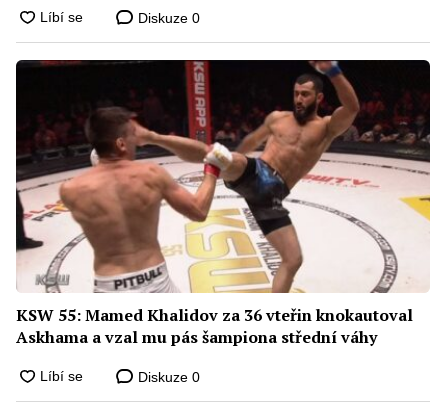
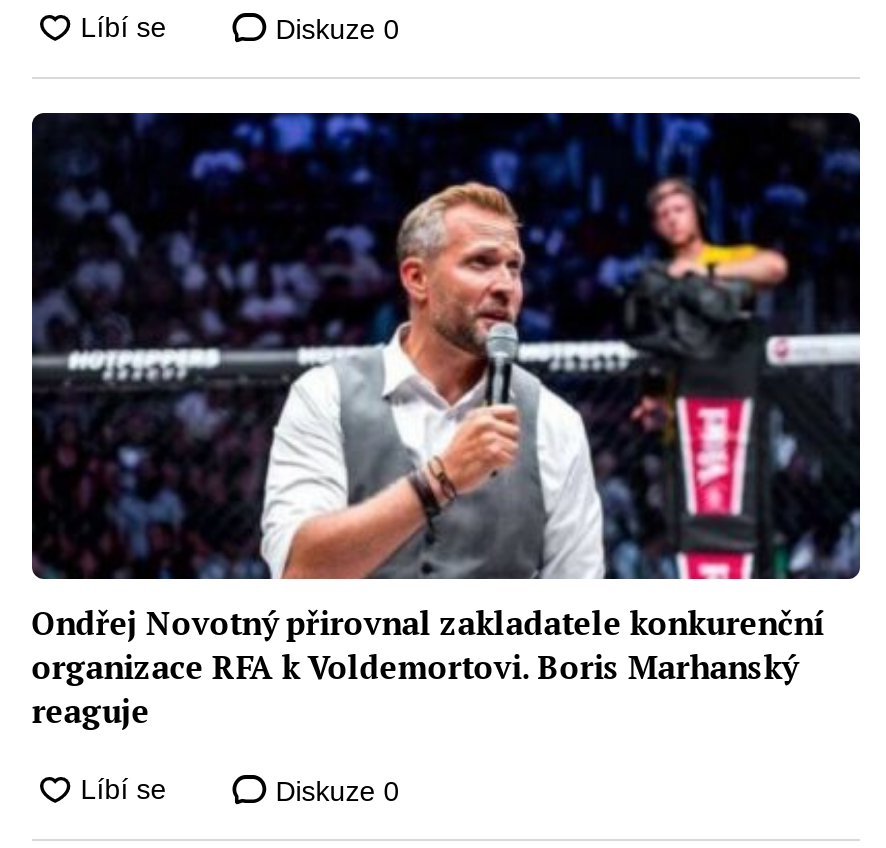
- [image]
- KSW 55: Mamed Khalidov za 36 vteřin knokautoval
- Askhama a vzal mu pás šampiona střední váhy
+ [image]
+ Ondřej Novotný přirovnal zakladatele konkurenční
+ organizace RFA k Voldemortovi. Boris Marhanský
+ reaguje
